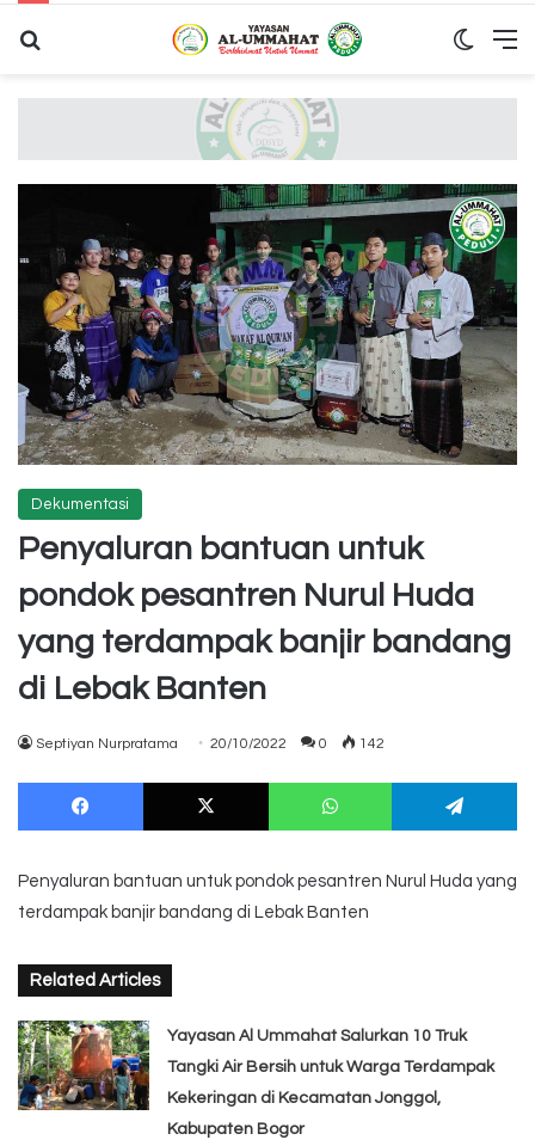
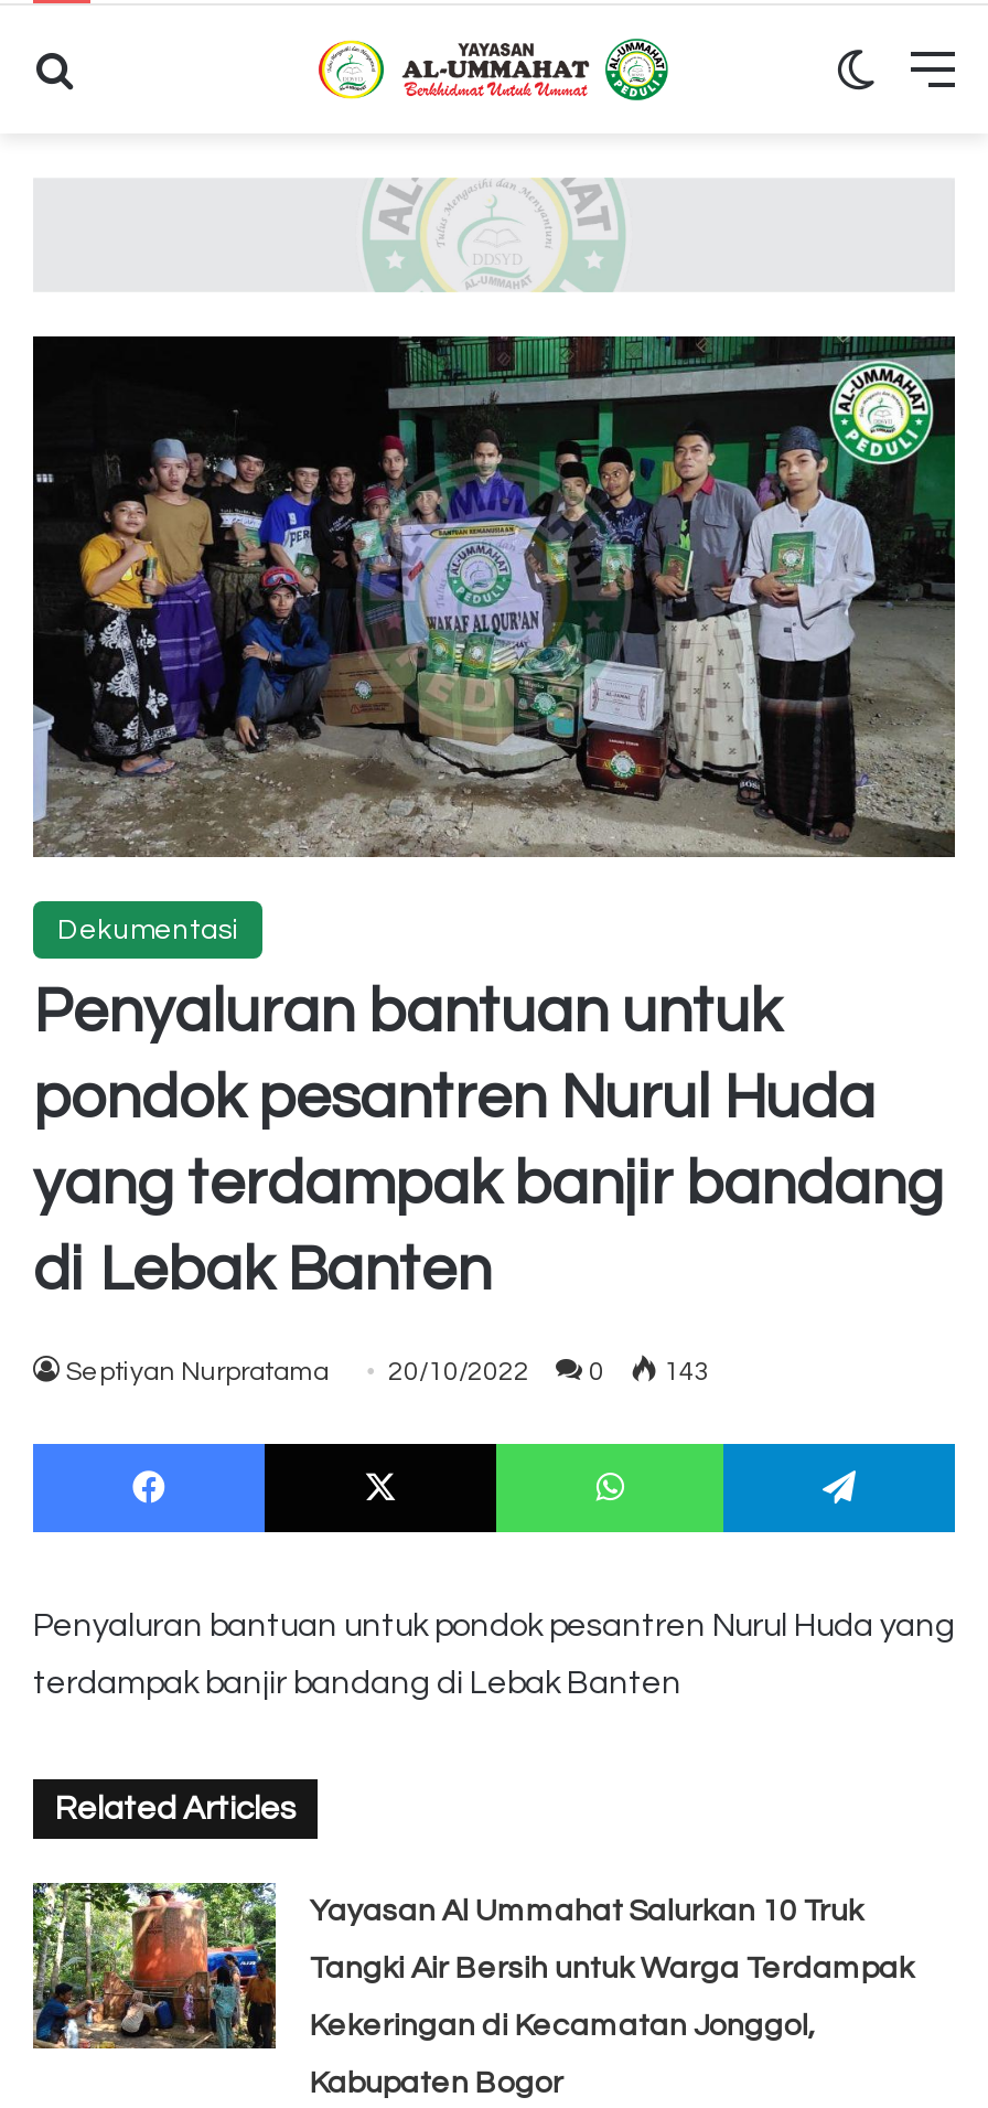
- 0 142
+ 0 143
